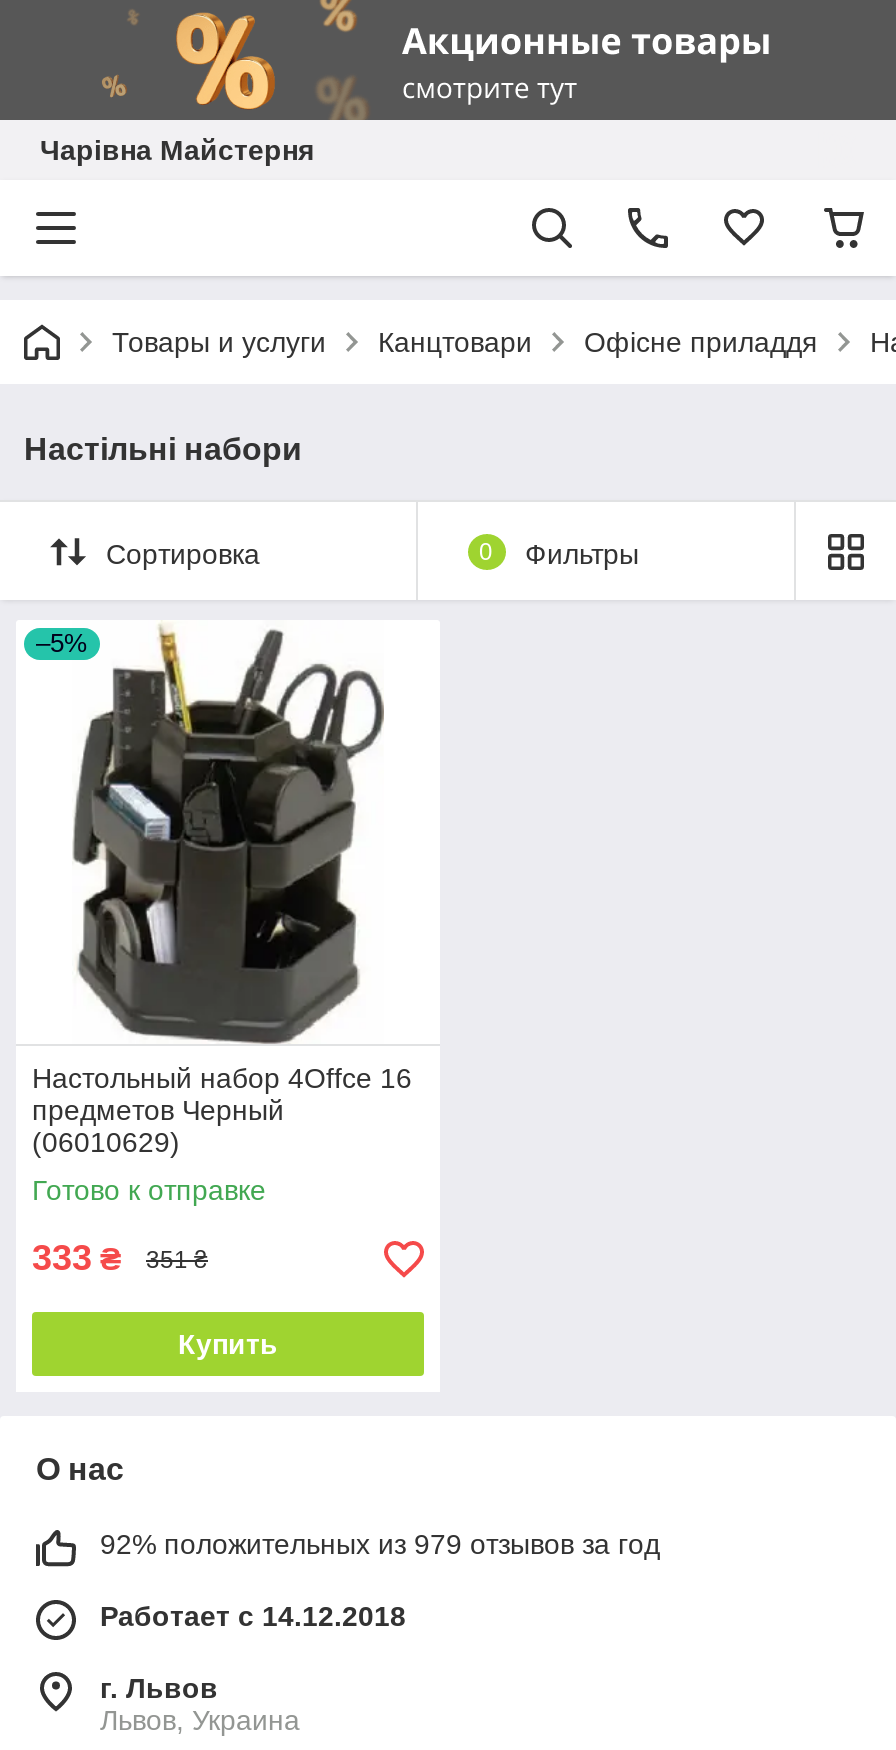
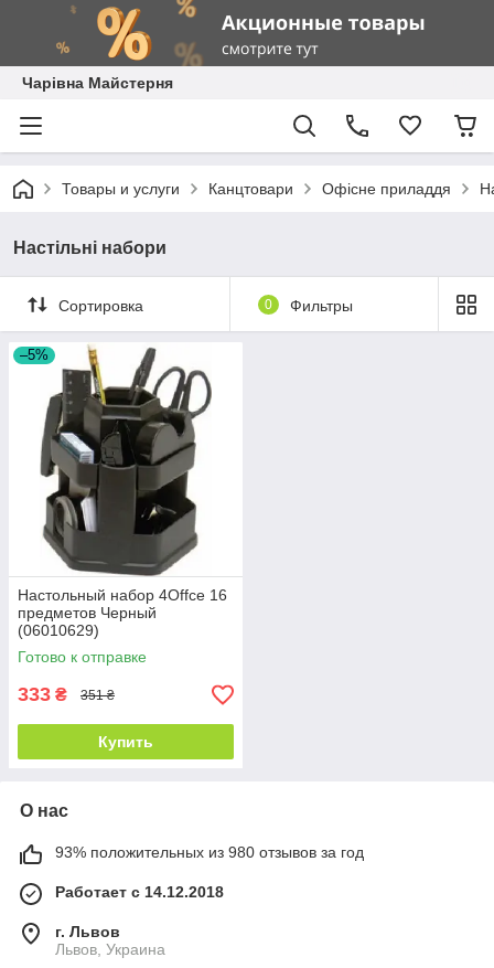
- 92% положительных из 979 отзывов за год
+ 93% положительных из 980 отзывов за год
